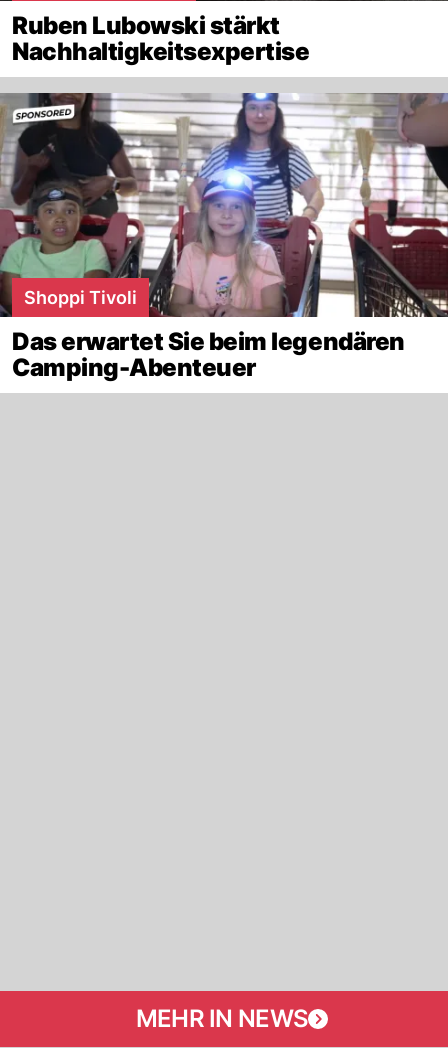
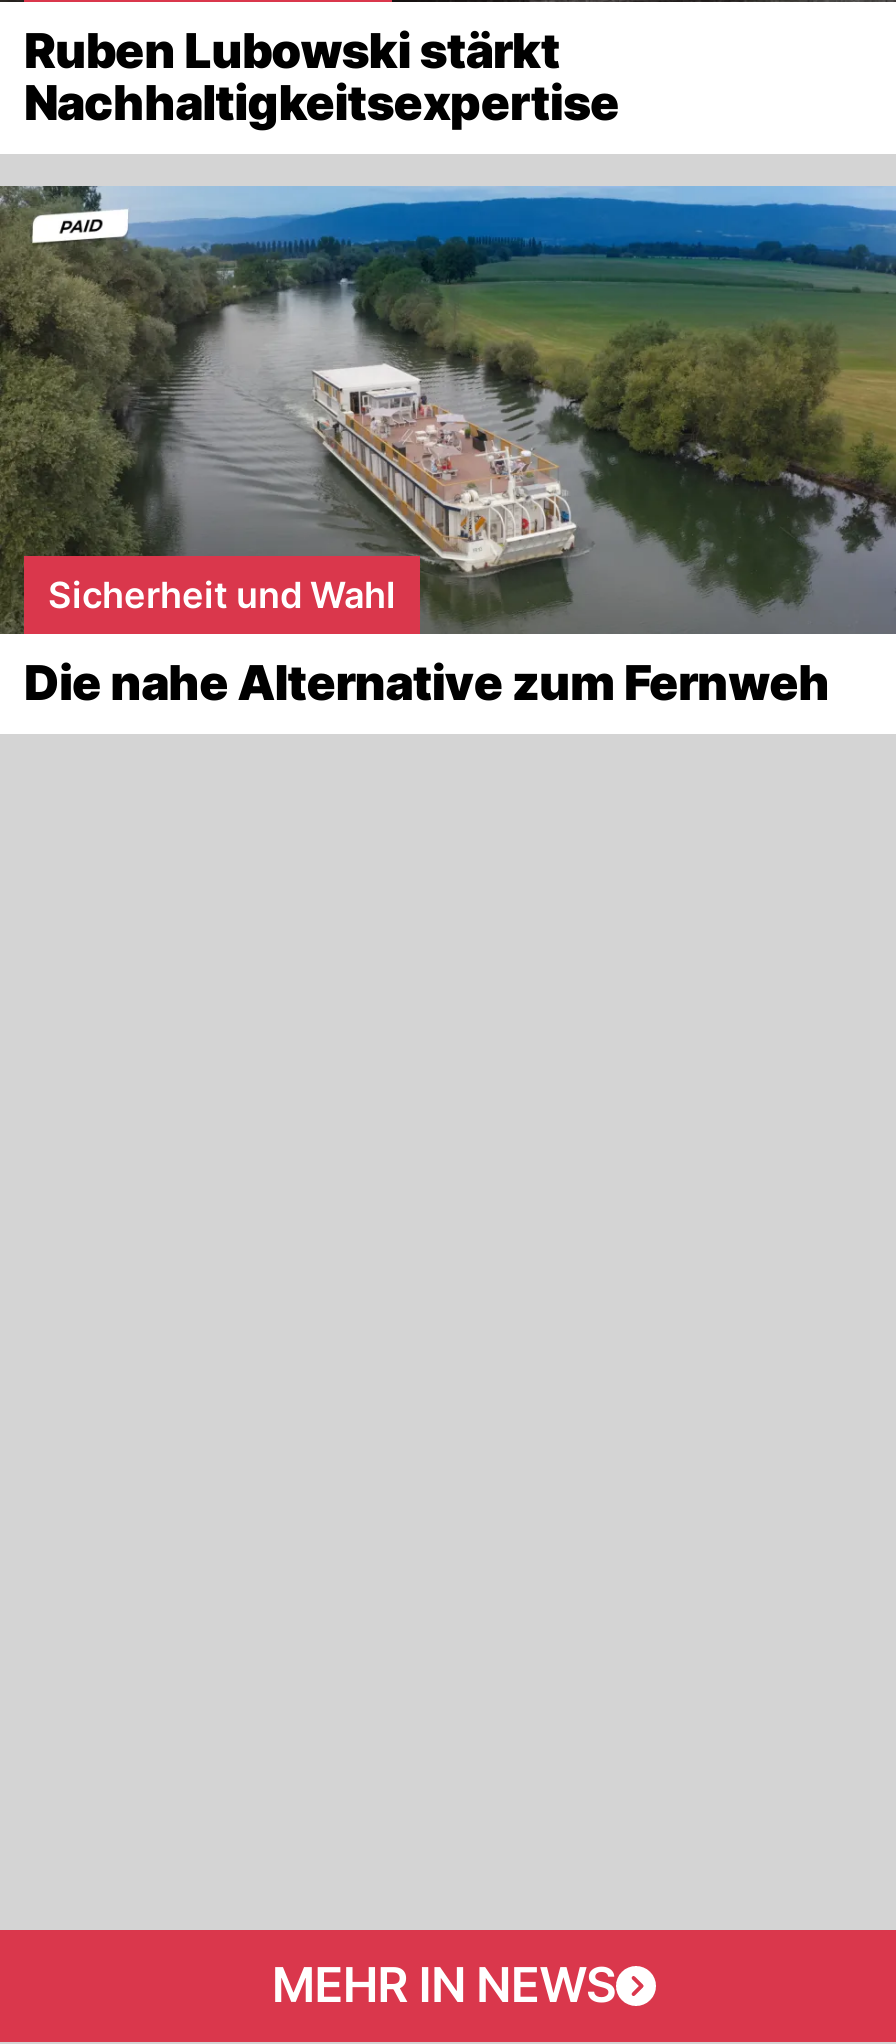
- [image]
- Shoppi Tivoli
+ [image]
+ Sicherheit und Wahl

- Das erwartet Sie beim legendären
- Camping-Abenteuer
+ Die nahe Alternative zum Fernweh
